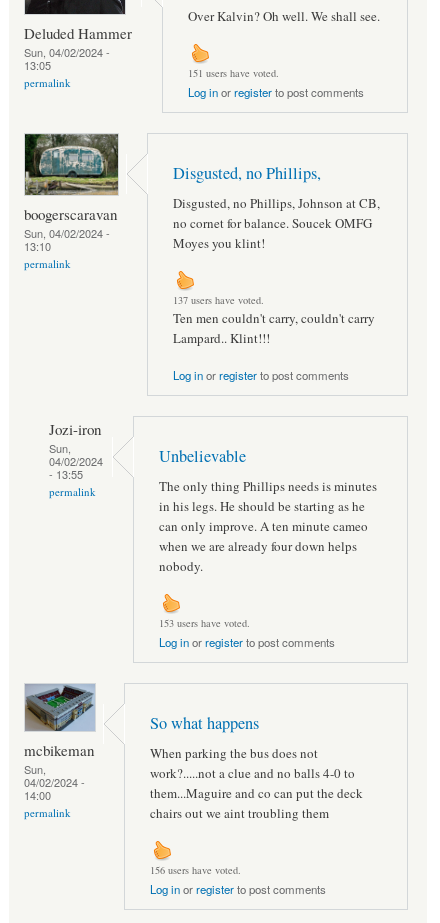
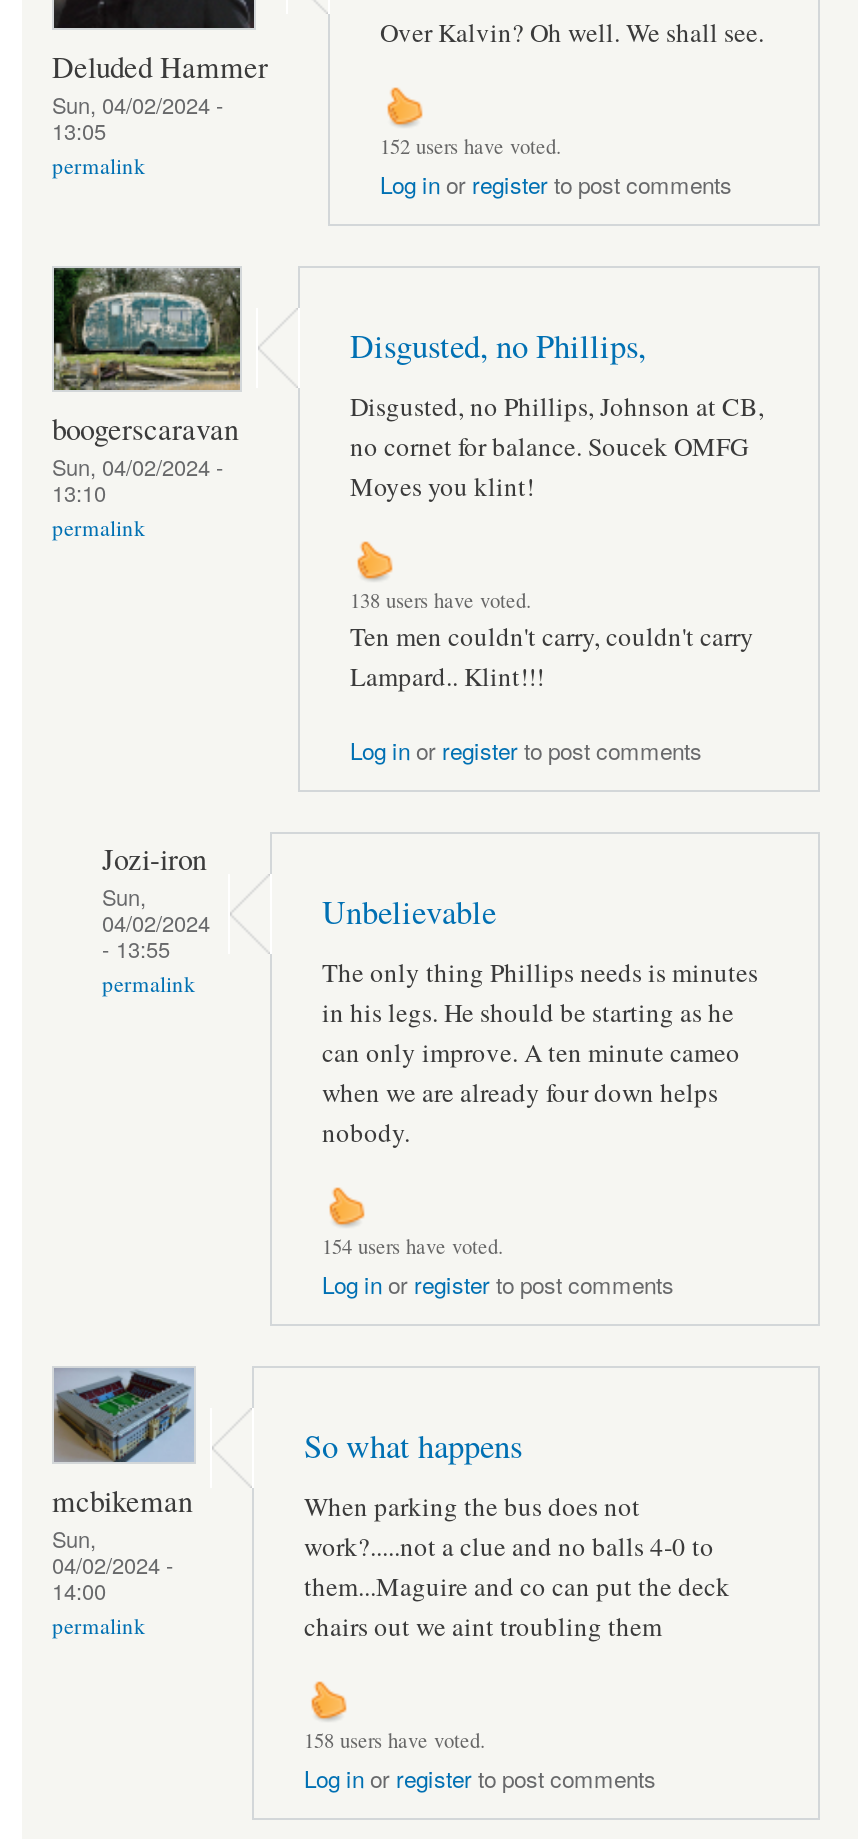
- 151 users have voted.
+ 152 users have voted.

- 137 users have voted.
+ 138 users have voted.

- 153 users have voted.
+ 154 users have voted.

- 156 users have voted.
+ 158 users have voted.
